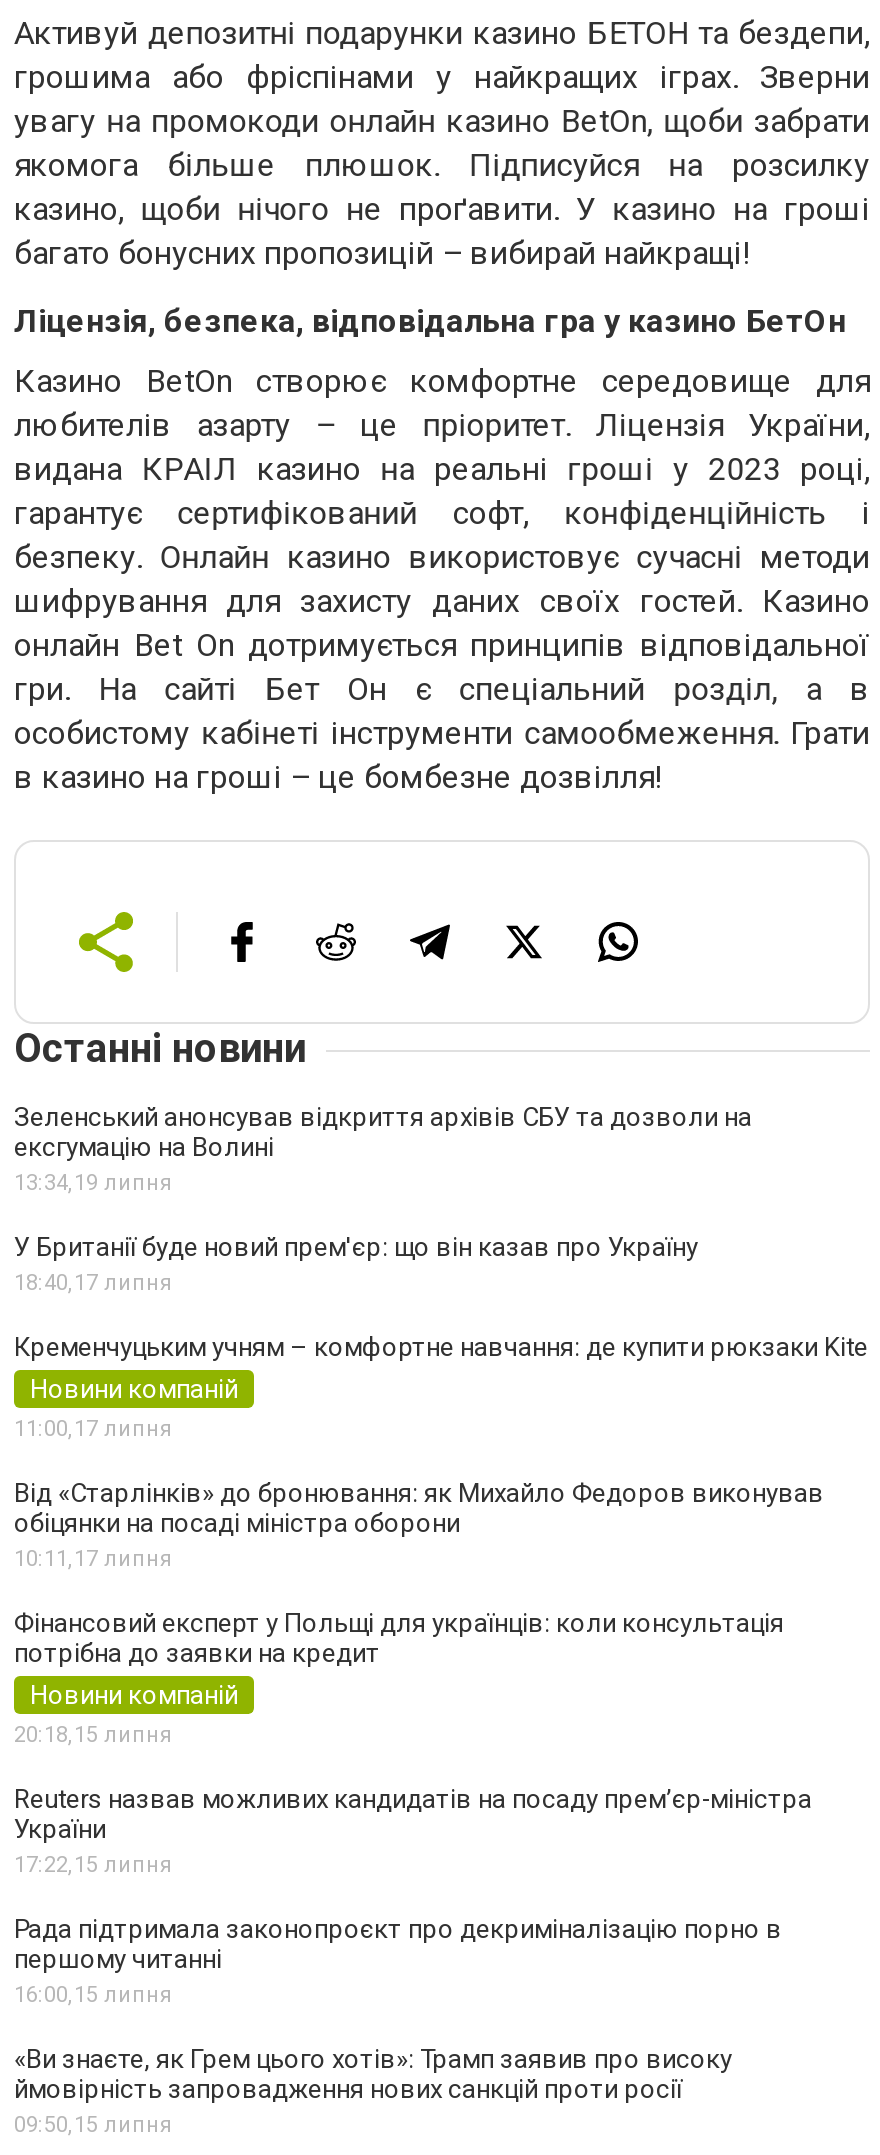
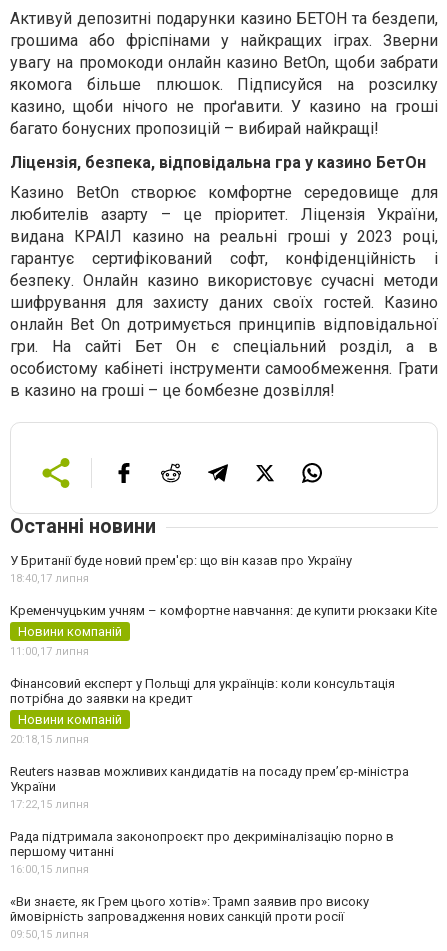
- Зеленський анонсував відкриття архівів СБУ та дозволи на
- ексгумацію на Волині
- 13:34, 19 липня

- Від «Старлінків» до бронювання: як Михайло Федоров виконував
- обіцянки на посаді міністра оборони
- 10:11, 17 липня
